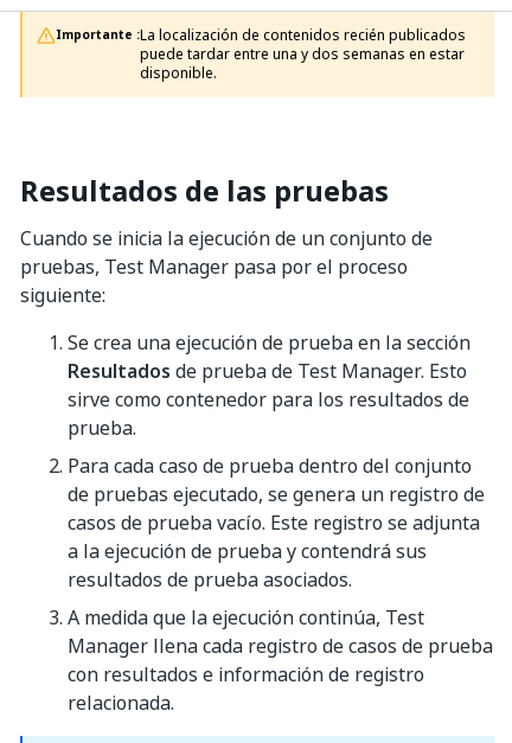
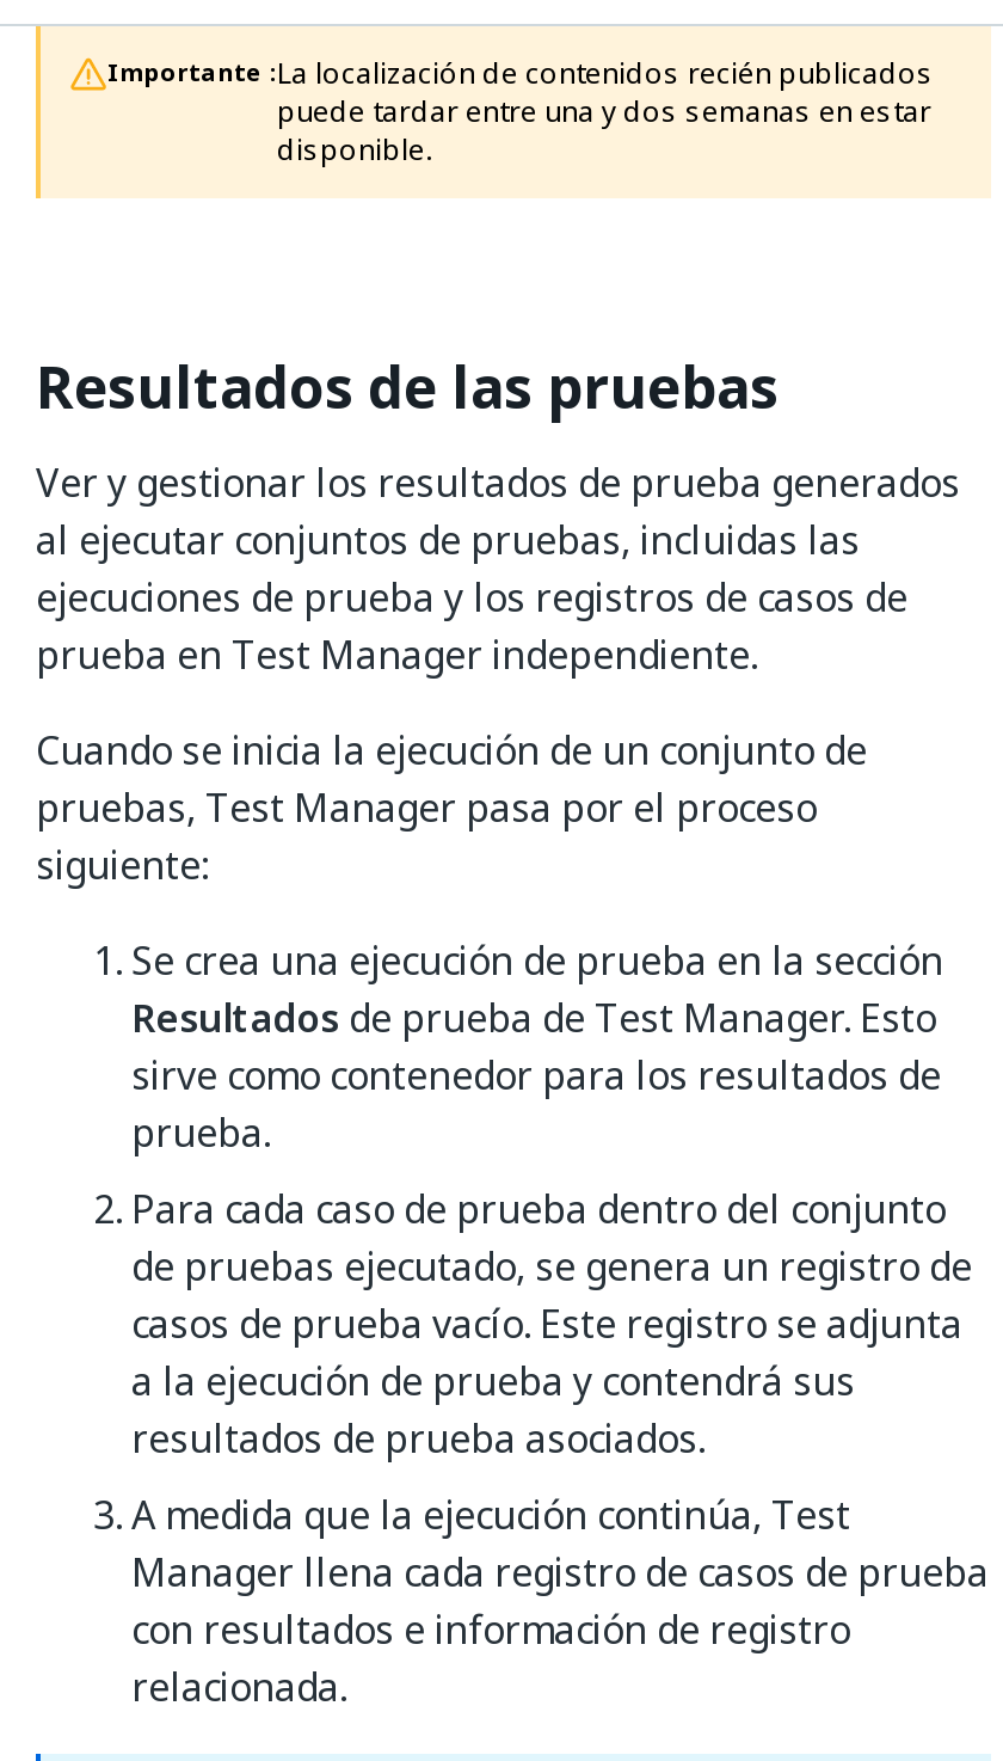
+ Ver y gestionar los resultados de prueba generados
+ al ejecutar conjuntos de pruebas, incluidas las
+ ejecuciones de prueba y los registros de casos de
+ prueba en Test Manager independiente.
